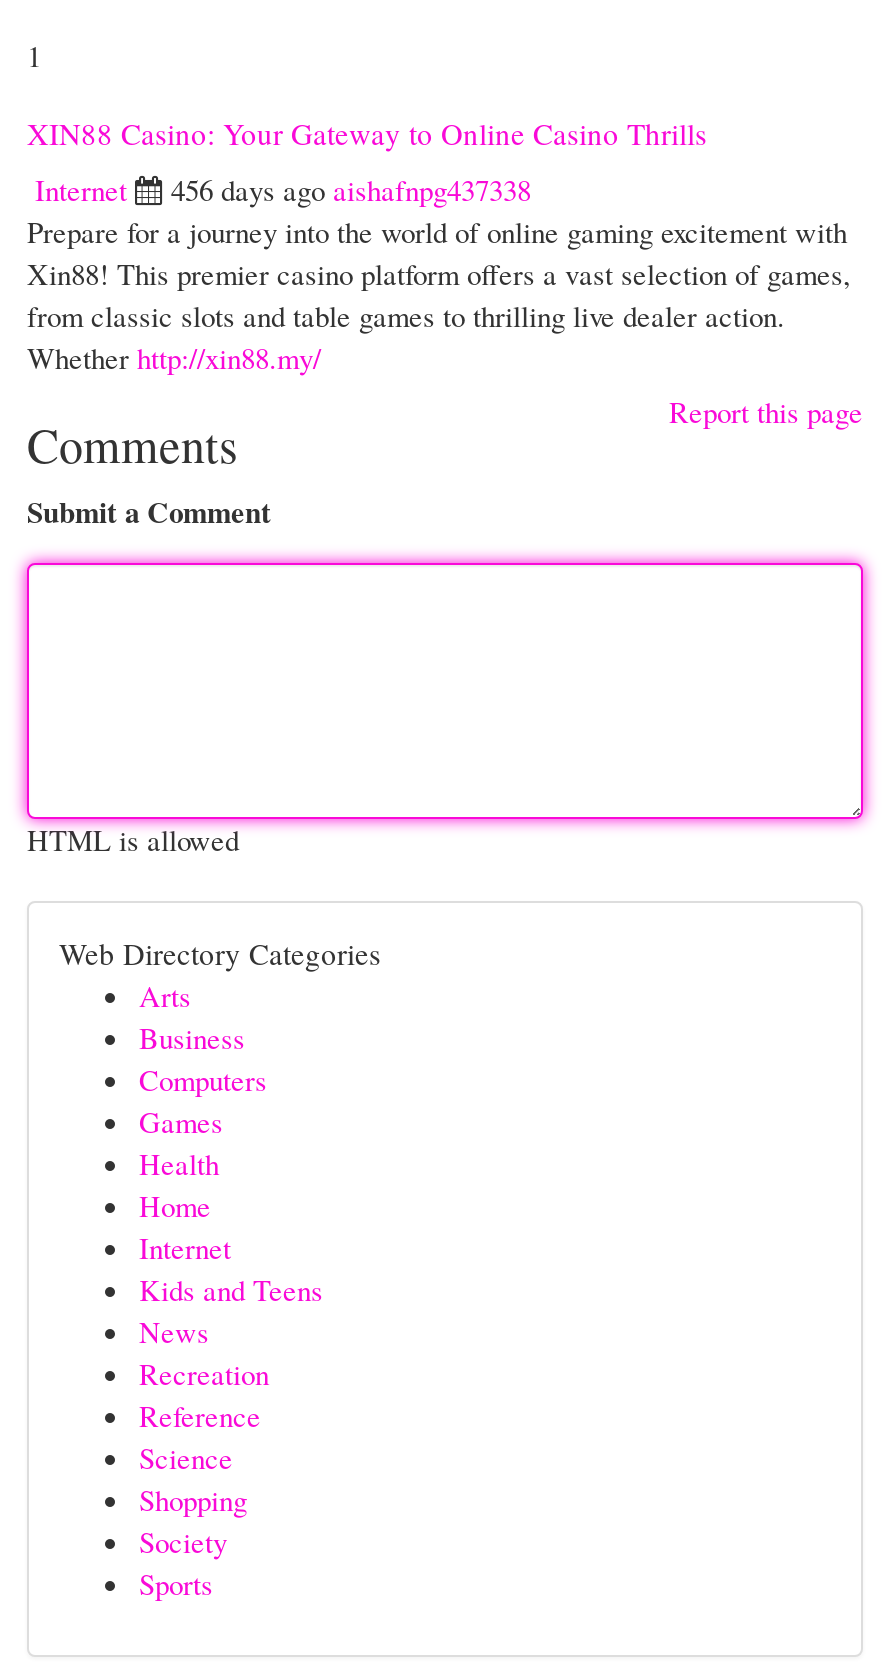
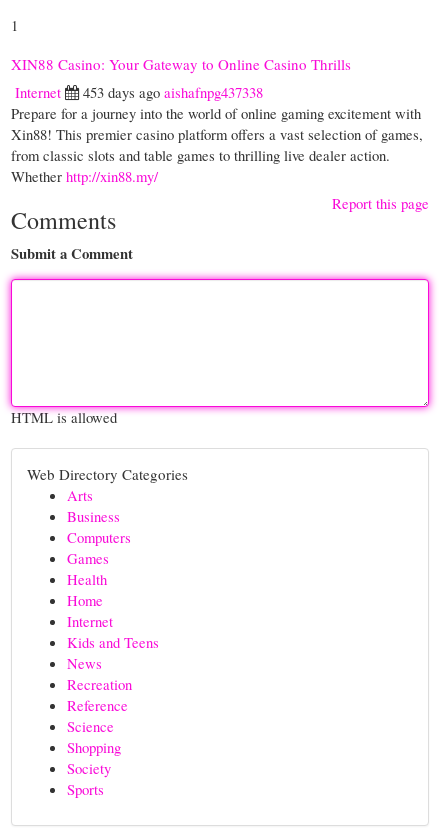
- 456 days ago aishafnpg437338
+ 453 days ago aishafnpg437338
